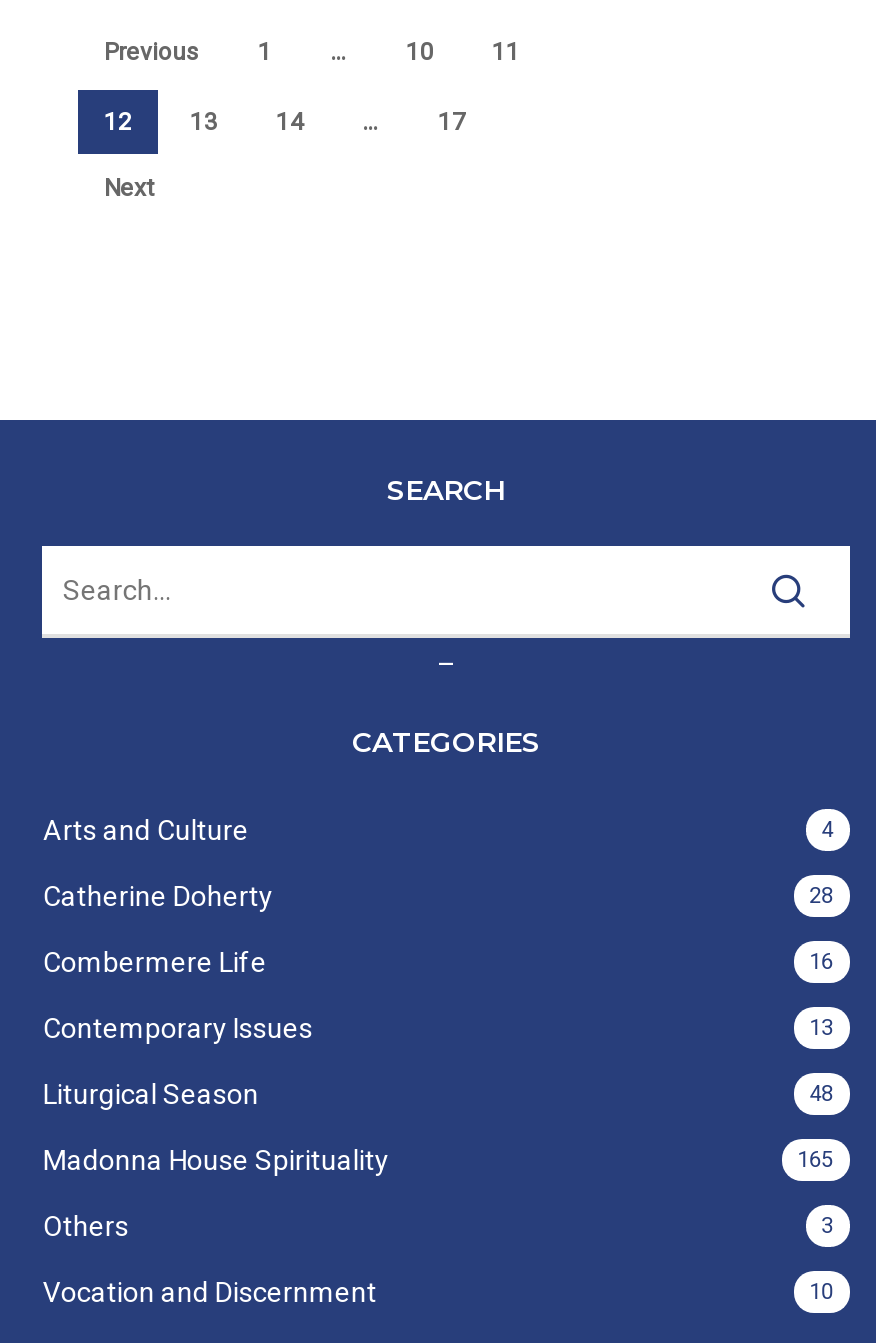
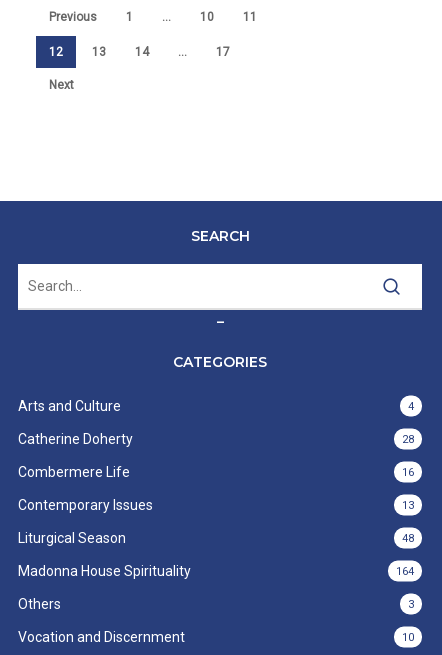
- 165
+ 164
